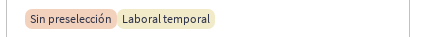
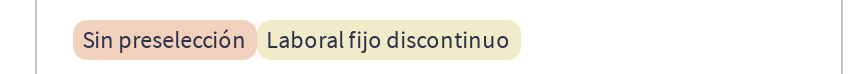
- Laboral temporal
+ Laboral fijo discontinuo
